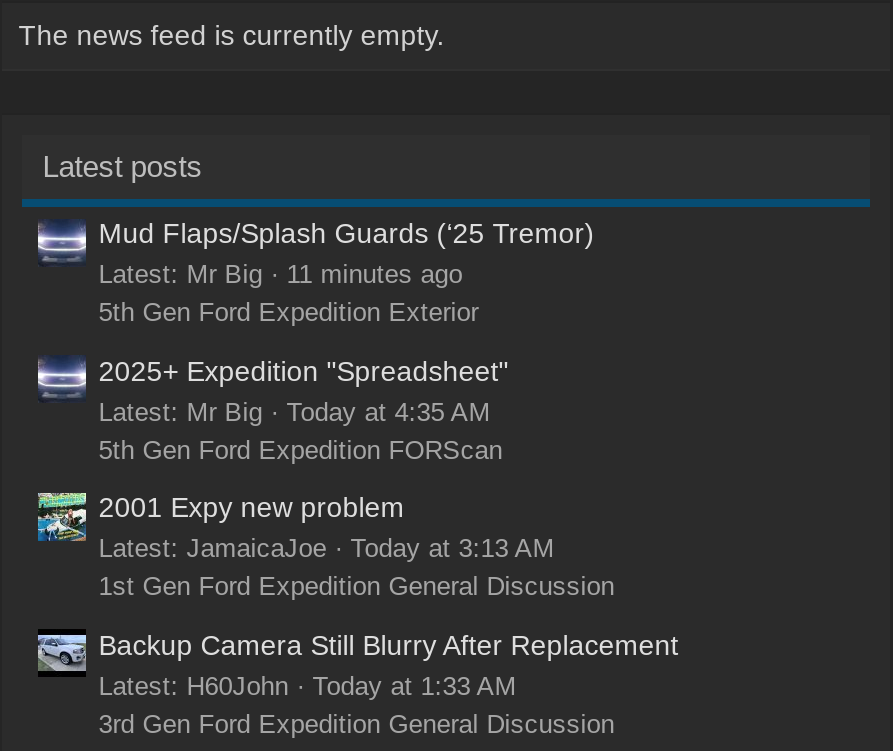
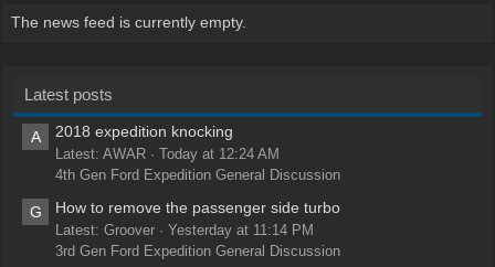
- Mud Flaps/Splash Guards (‘25 Tremor)
- Latest: Mr Big
- 11 minutes ago
- 5th Gen Ford Expedition Exterior
- 2025+ Expedition "Spreadsheet"
- Latest: Mr Big
- Today at 4:35 AM
- 5th Gen Ford Expedition FORScan
- 2001 Expy new problem
- Latest: JamaicaJoe
- Today at 3:13 AM
- 1st Gen Ford Expedition General Discussion
- Backup Camera Still Blurry After Replacement
- Latest: H60John
- Today at 1:33 AM
+ A
+ 2018 expedition knocking
+ Latest: AWAR
+ Today at 12:24 AM
+ 4th Gen Ford Expedition General Discussion
+ G
+ How to remove the passenger side turbo
+ Latest: Groover
+ Yesterday at 11:14 PM
